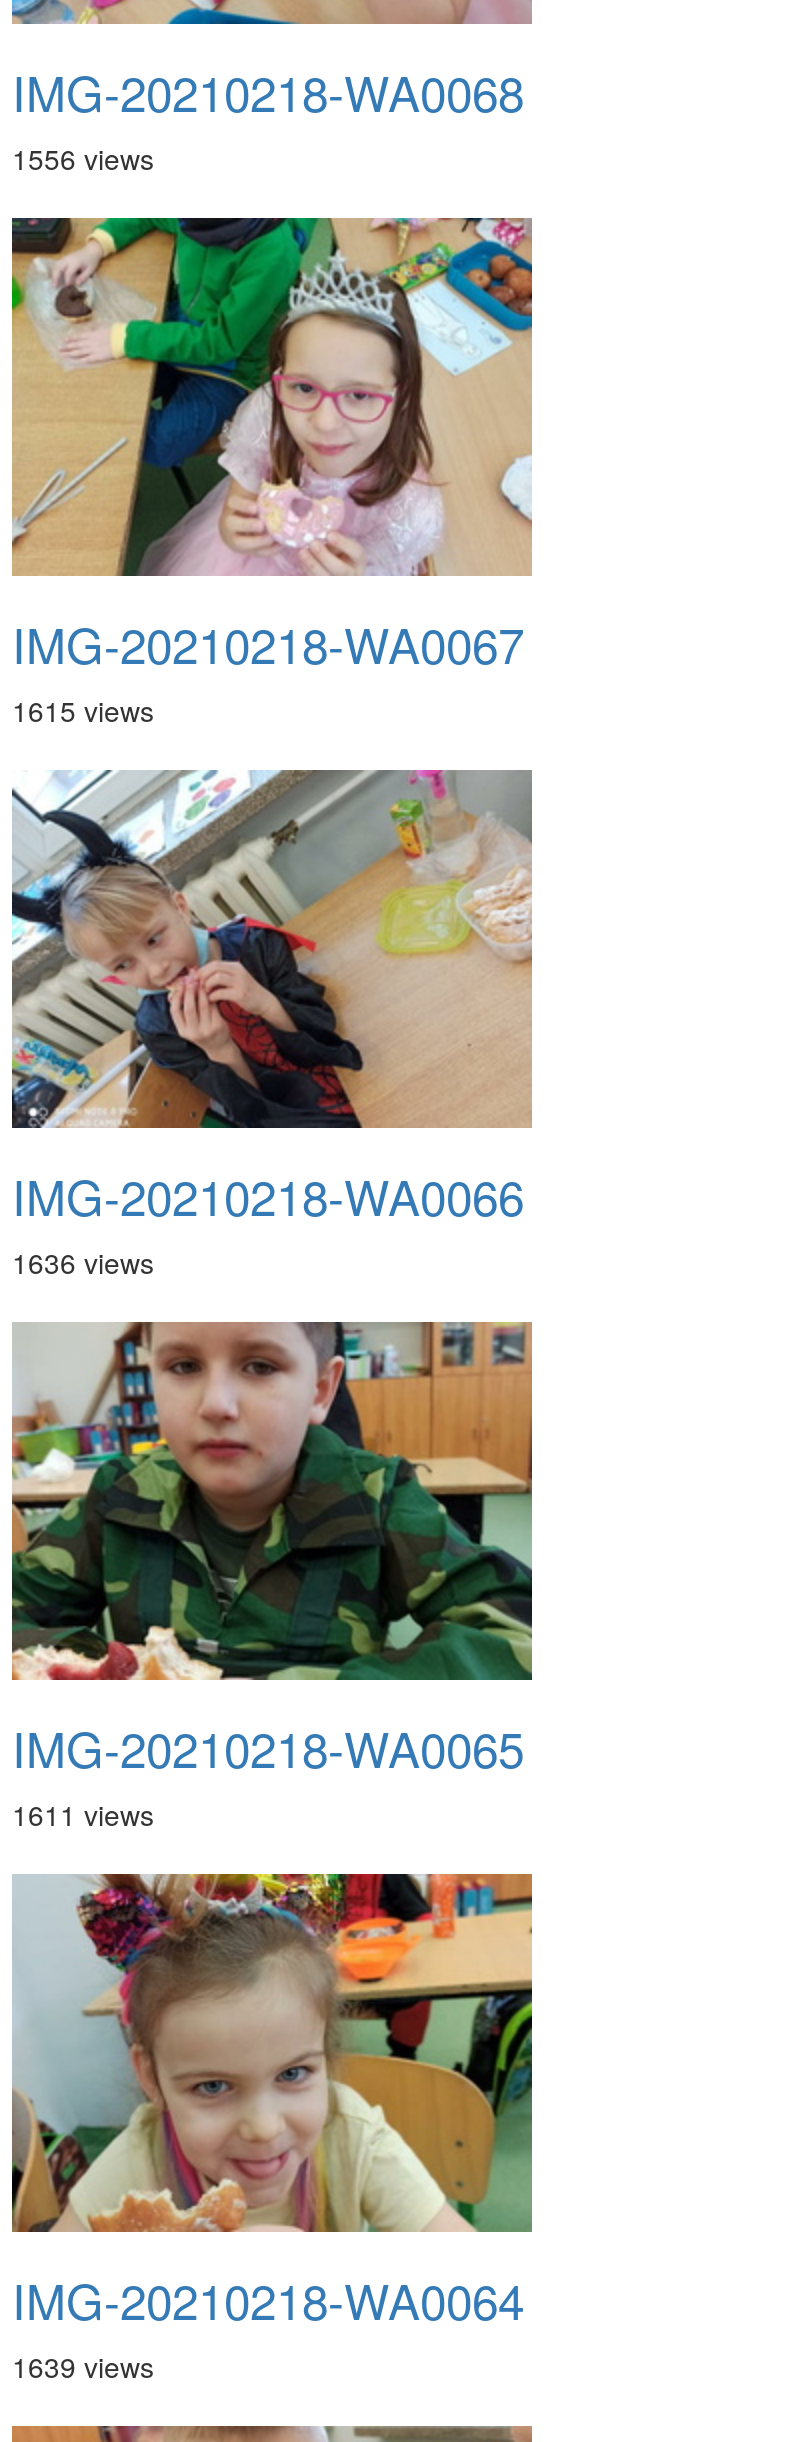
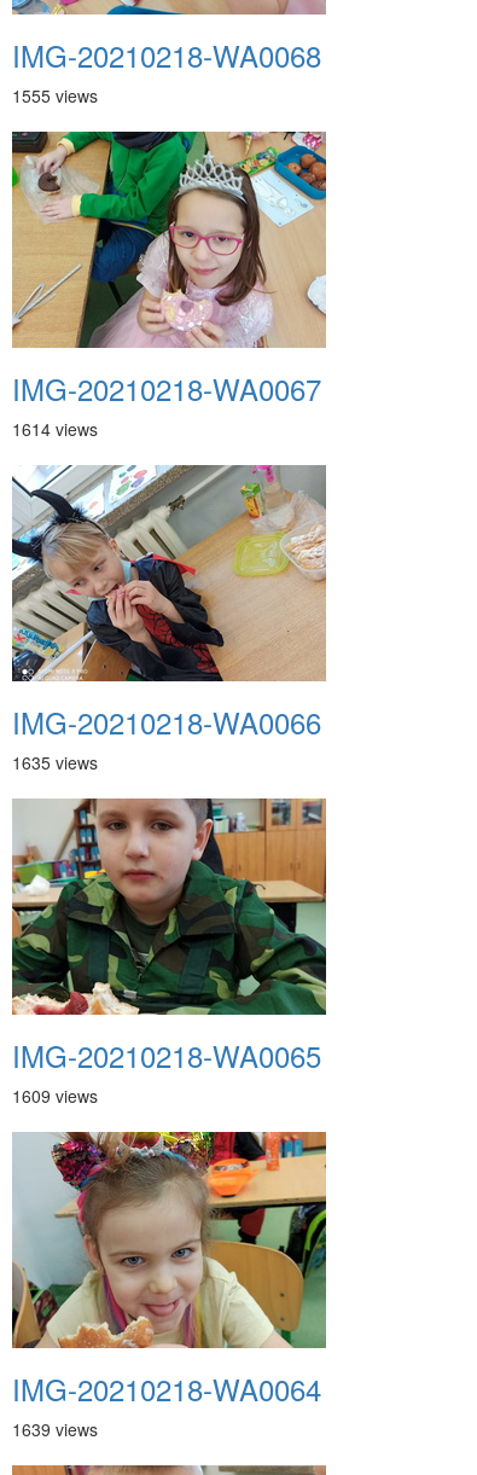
- 1556 views
+ 1555 views

- 1615 views
+ 1614 views

- 1636 views
+ 1635 views

- 1611 views
+ 1609 views
